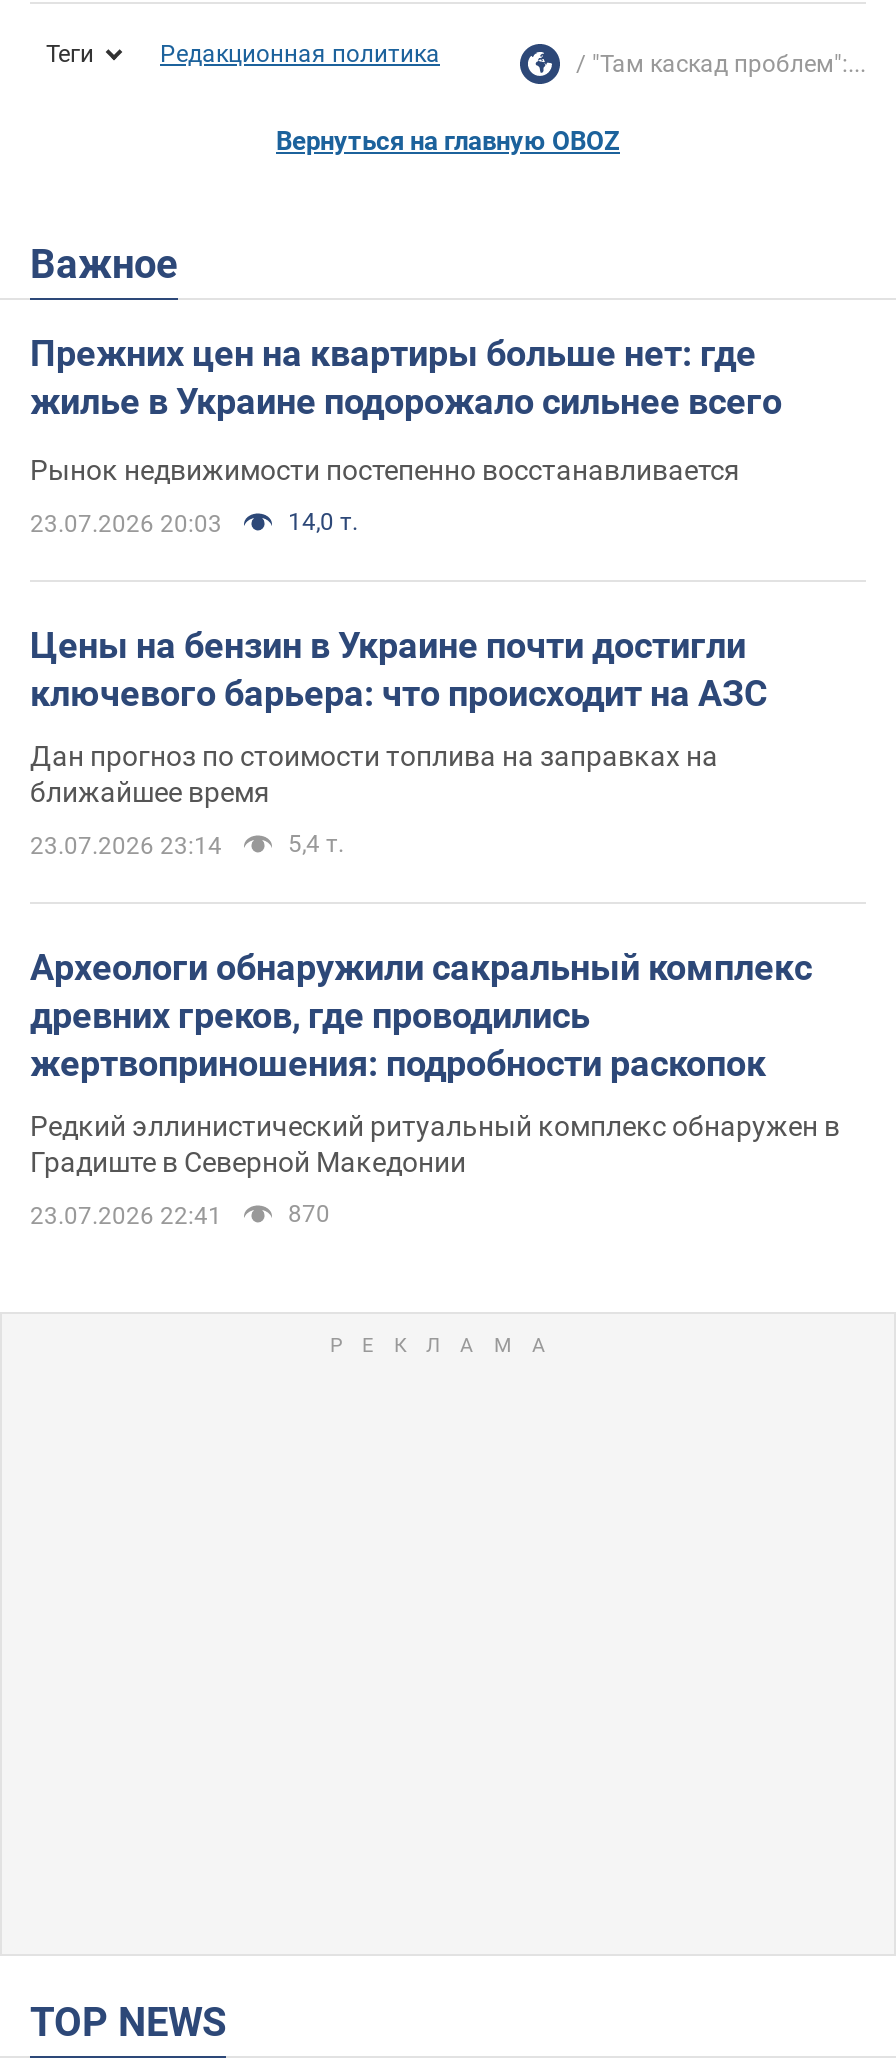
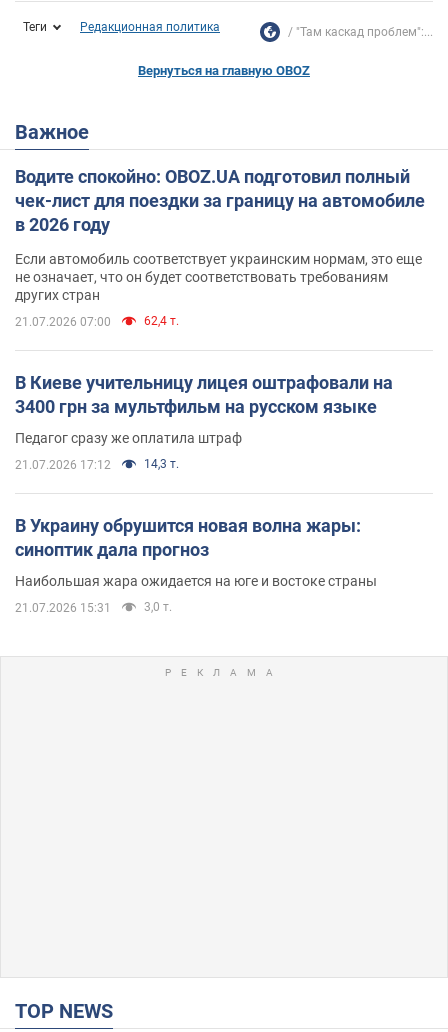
- Прежних цен на квартиры больше нет: где
- жилье в Украине подорожало сильнее всего
+ Водите спокойно: OBOZ.UA подготовил полный
+ чек-лист для поездки за границу на автомобиле
+ в 2026 году

- Рынок недвижимости постепенно восстанавливается
+ Если автомобиль соответствует украинским нормам, это еще
+ не означает, что он будет соответствовать требованиям
+ других стран

- 23.07.2026 20:03
- 14,0 т.
+ 21.07.2026 07:00
+ 62,4 т.

- Цены на бензин в Украине почти достигли
- ключевого барьера: что происходит на АЗС
+ В Киеве учительницу лицея оштрафовали на
+ 3400 грн за мультфильм на русском языке

- Дан прогноз по стоимости топлива на заправках на
- ближайшее время
+ Педагог сразу же оплатила штраф

- 23.07.2026 23:14
- 5,4 т.
+ 21.07.2026 17:12
+ 14,3 т.

- Археологи обнаружили сакральный комплекс
- древних греков, где проводились
- жертвоприношения: подробности раскопок
+ В Украину обрушится новая волна жары:
+ синоптик дала прогноз

- Редкий эллинистический ритуальный комплекс обнаружен в
- Градиште в Северной Македонии
+ Наибольшая жара ожидается на юге и востоке страны

- 23.07.2026 22:41
- 870
+ 21.07.2026 15:31
+ 3,0 т.
